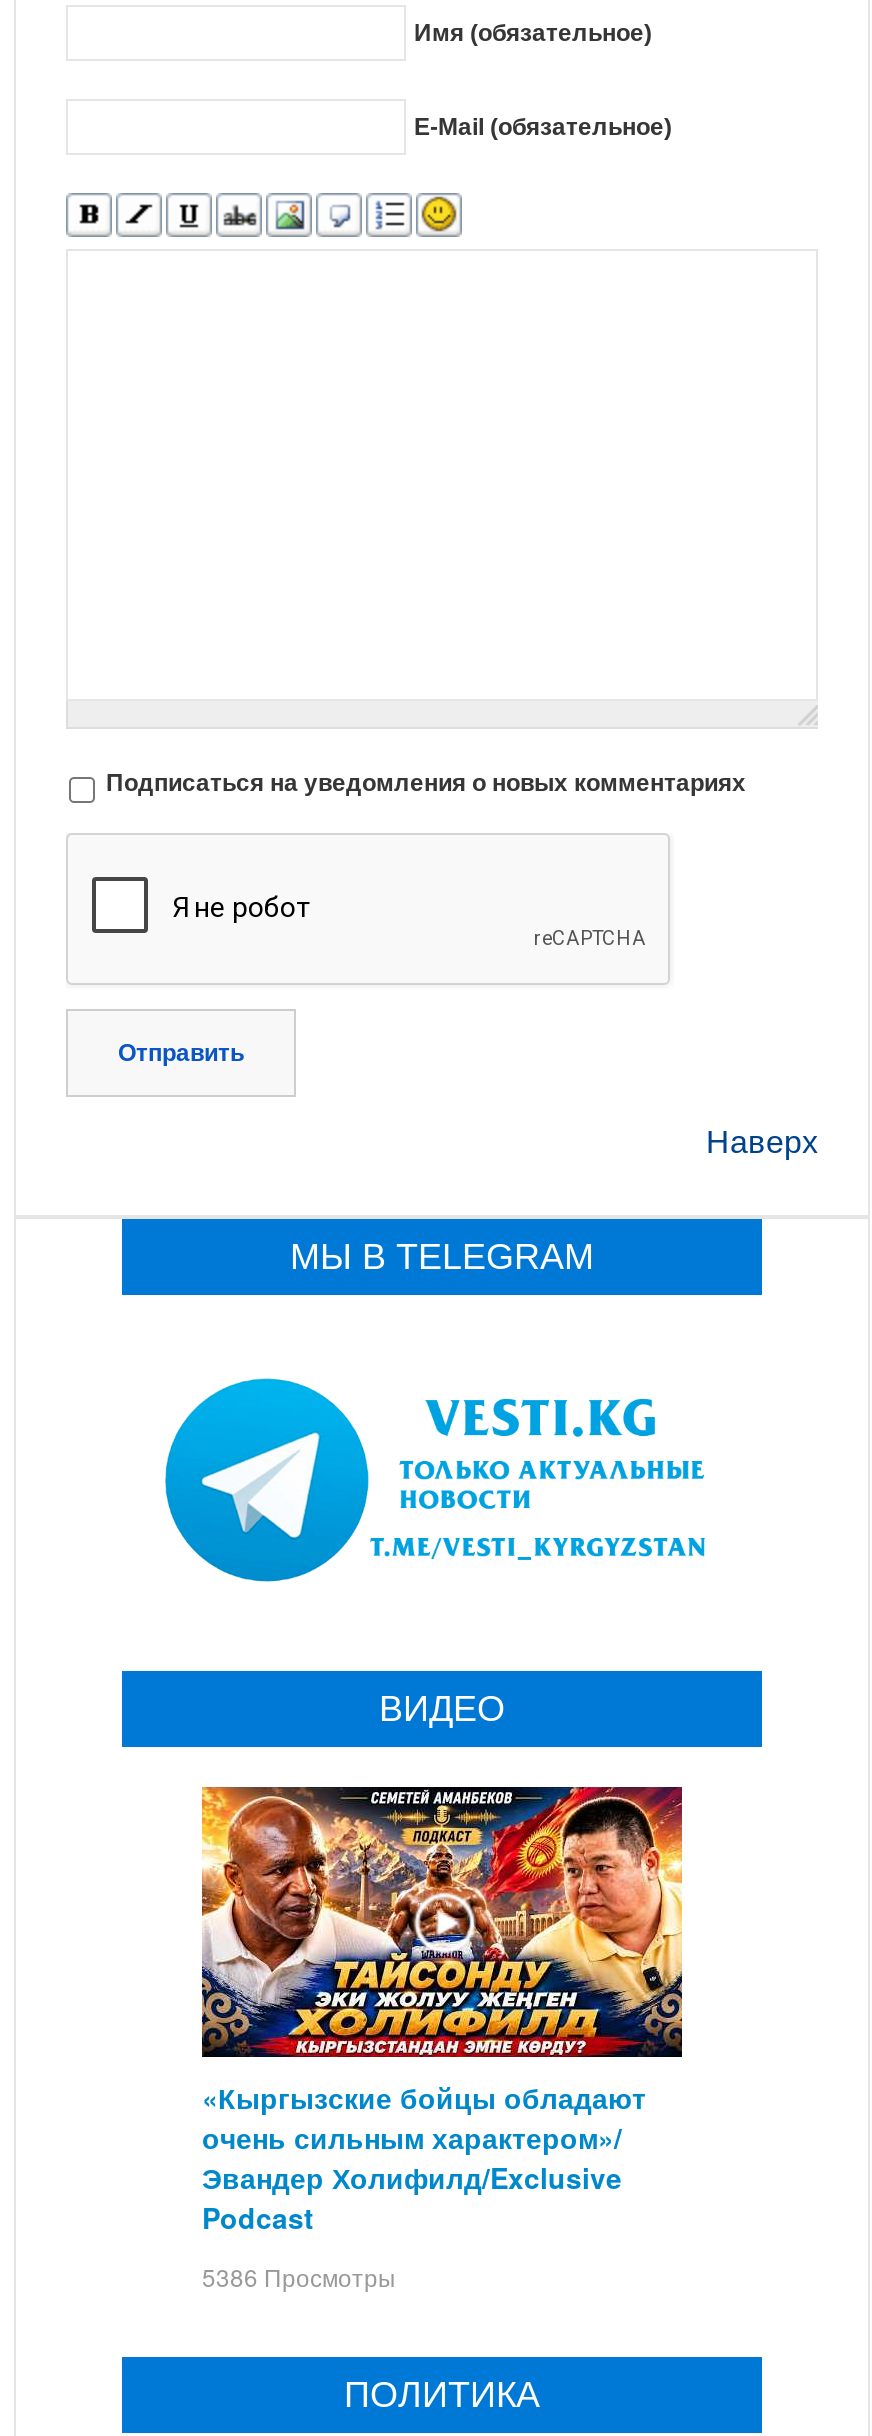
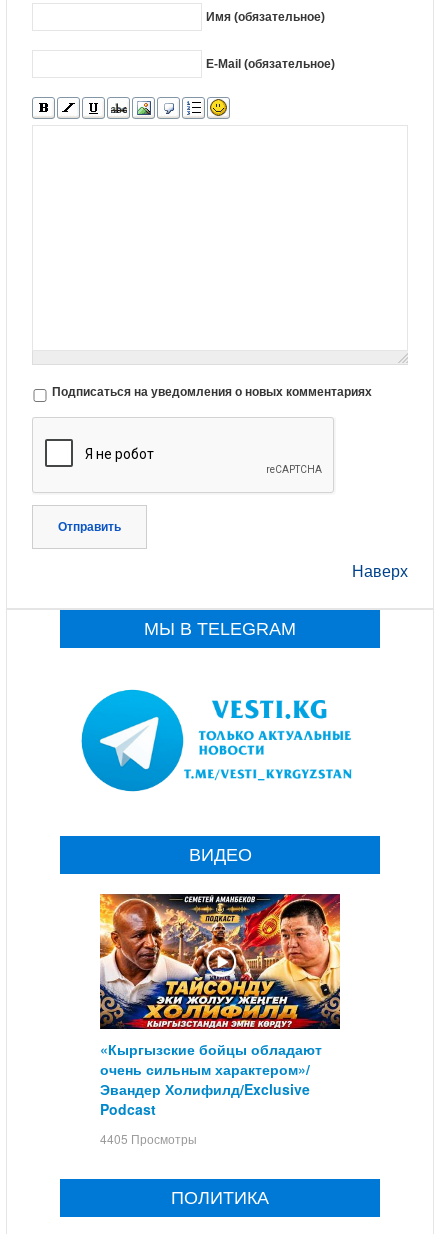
- 5386 Просмотры
+ 4405 Просмотры
